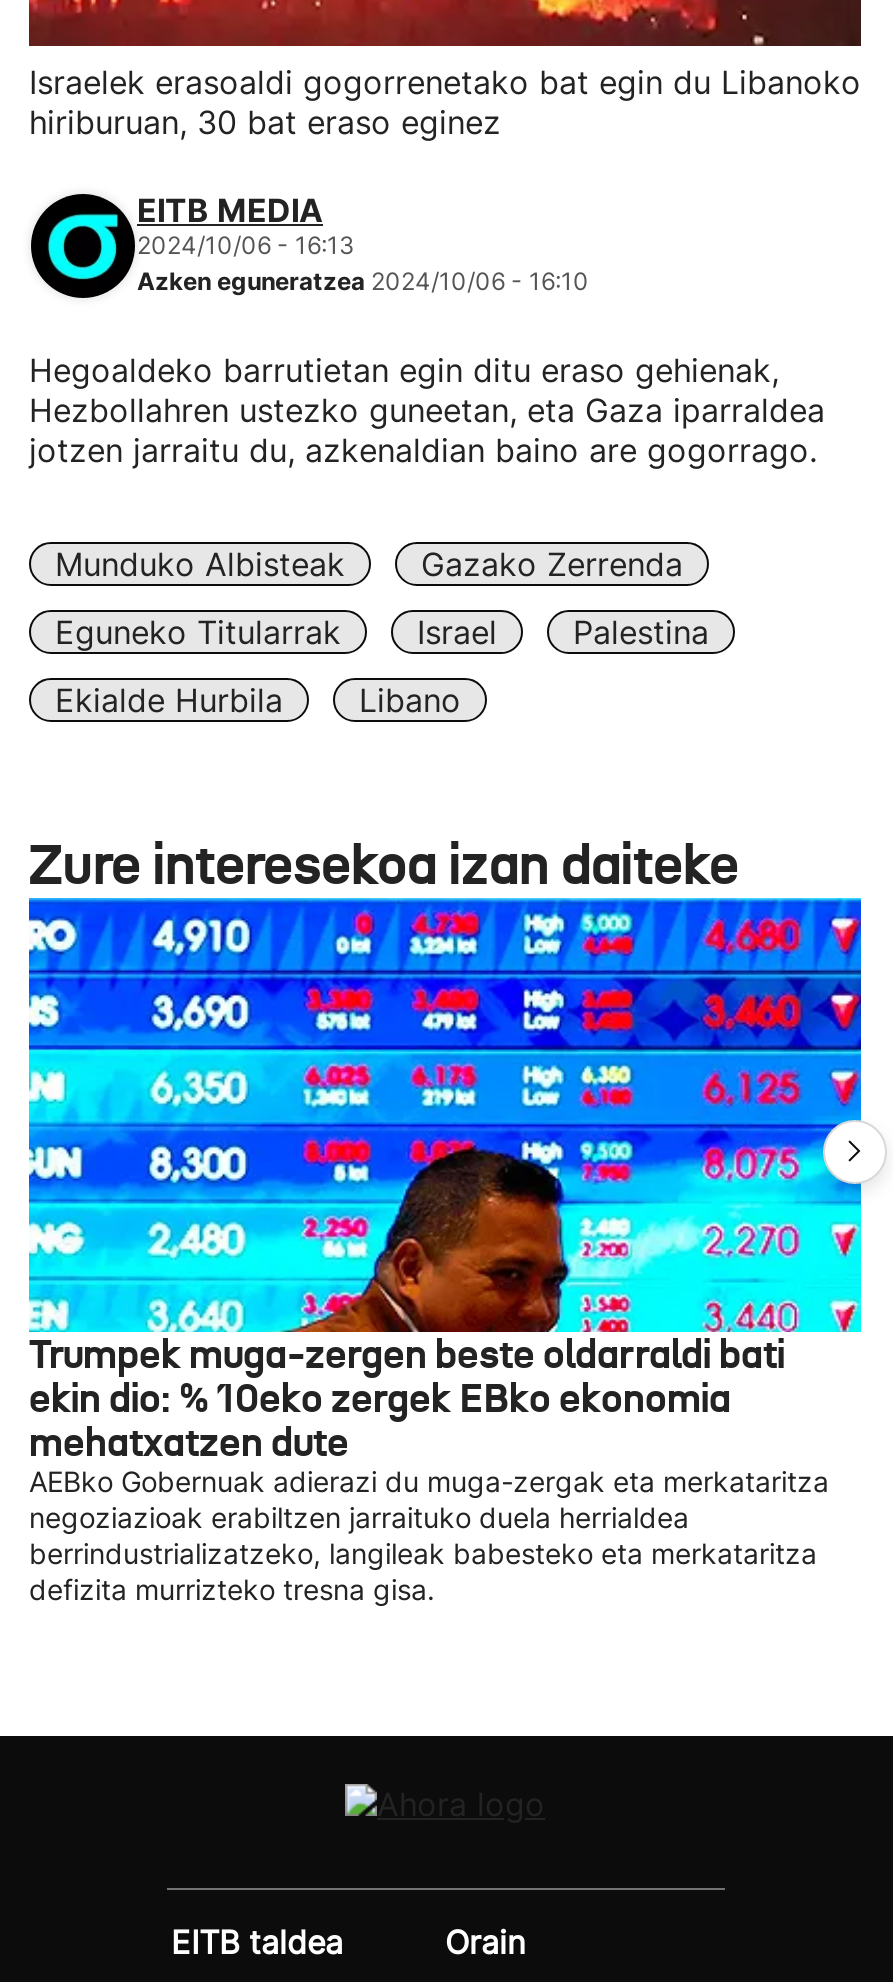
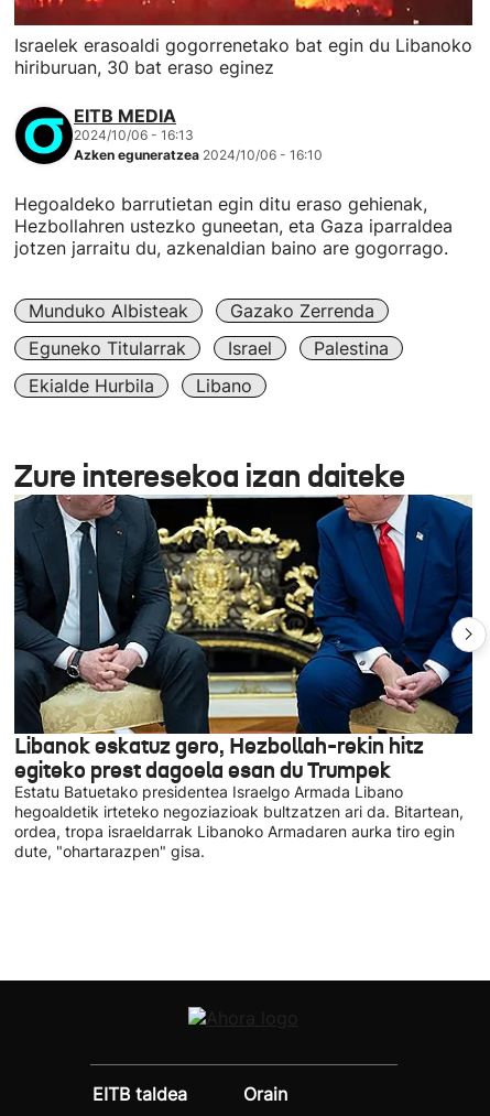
- [image]
- Trumpek muga-zergen beste oldarraldi bati
- ekin dio: % 10eko zergek EBko ekonomia
- mehatxatzen dute
- AEBko Gobernuak adierazi du muga-zergak eta merkataritza
- negoziazioak erabiltzen jarraituko duela herrialdea
- berrindustrializatzeko, langileak babesteko eta merkataritza
- defizita murrizteko tresna gisa.
+ [image]
+ Libanok eskatuz gero, Hezbollah-rekin hitz
+ egiteko prest dagoela esan du Trumpek
+ Estatu Batuetako presidentea Israelgo Armada Libano
+ hegoaldetik irteteko negoziazioak bultzatzen ari da. Bitartean,
+ ordea, tropa israeldarrak Libanoko Armadaren aurka tiro egin
+ dute, "ohartarazpen" gisa.
